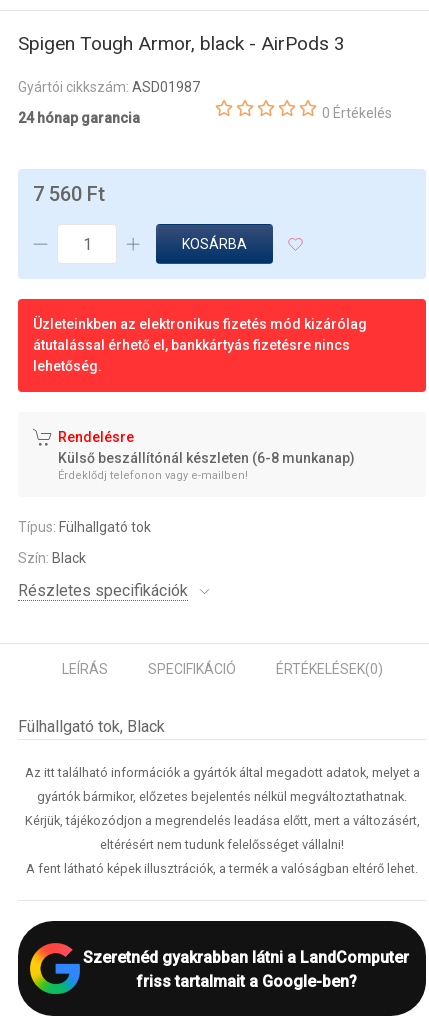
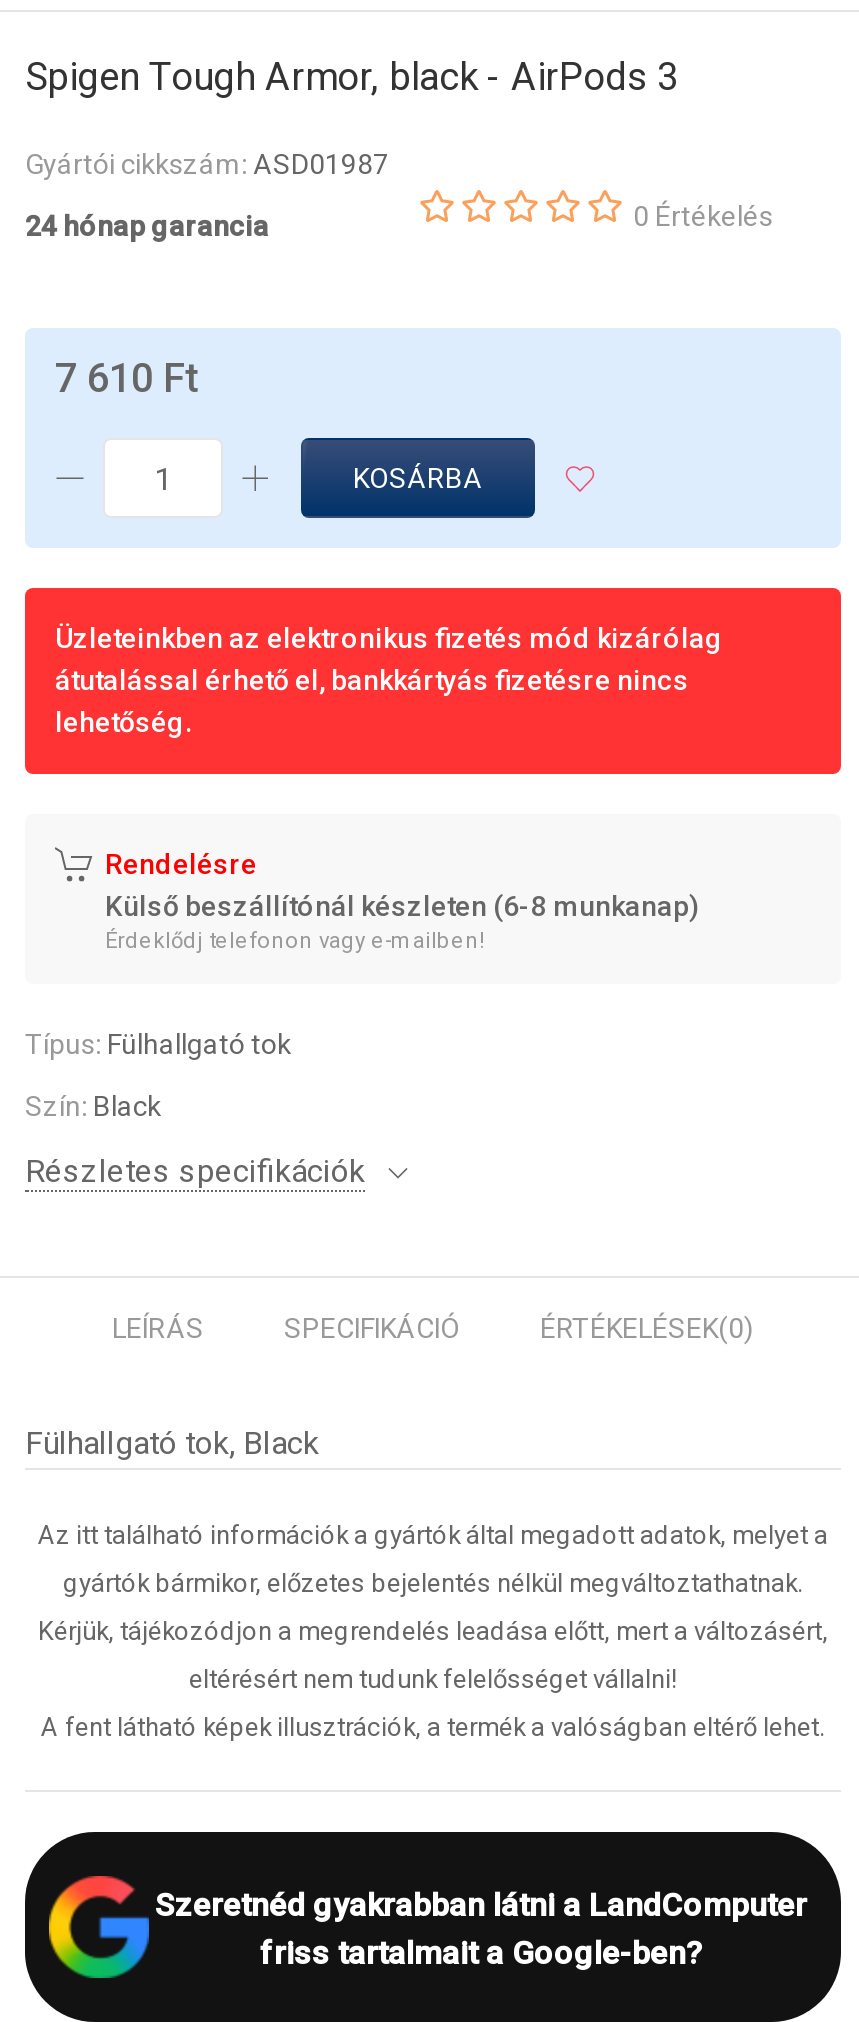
- 7 560 Ft
+ 7 610 Ft
